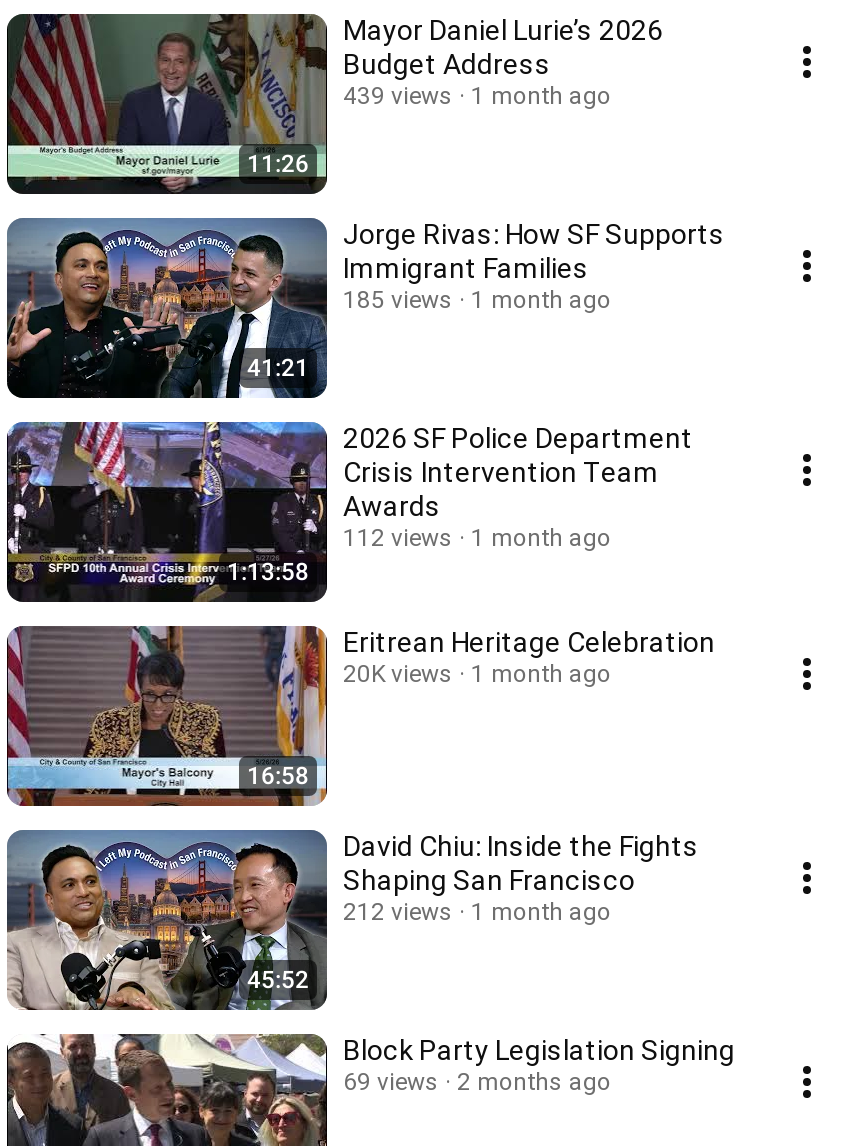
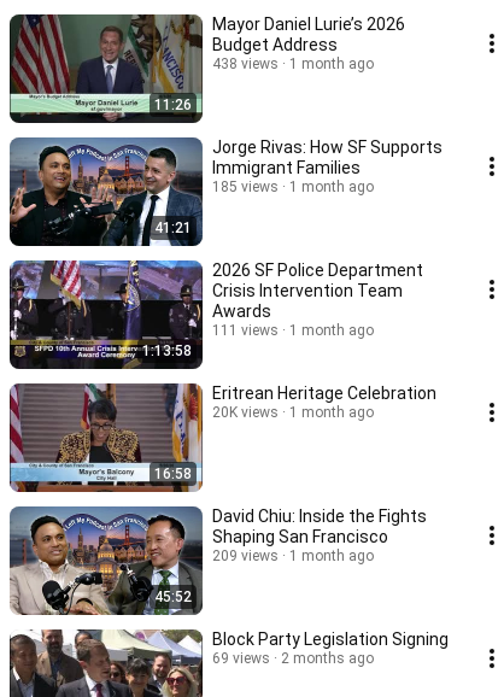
- 439 views 1 month ago
+ 438 views 1 month ago

- 112 views 1 month ago
+ 111 views 1 month ago

- 212 views 1 month ago
+ 209 views 1 month ago
